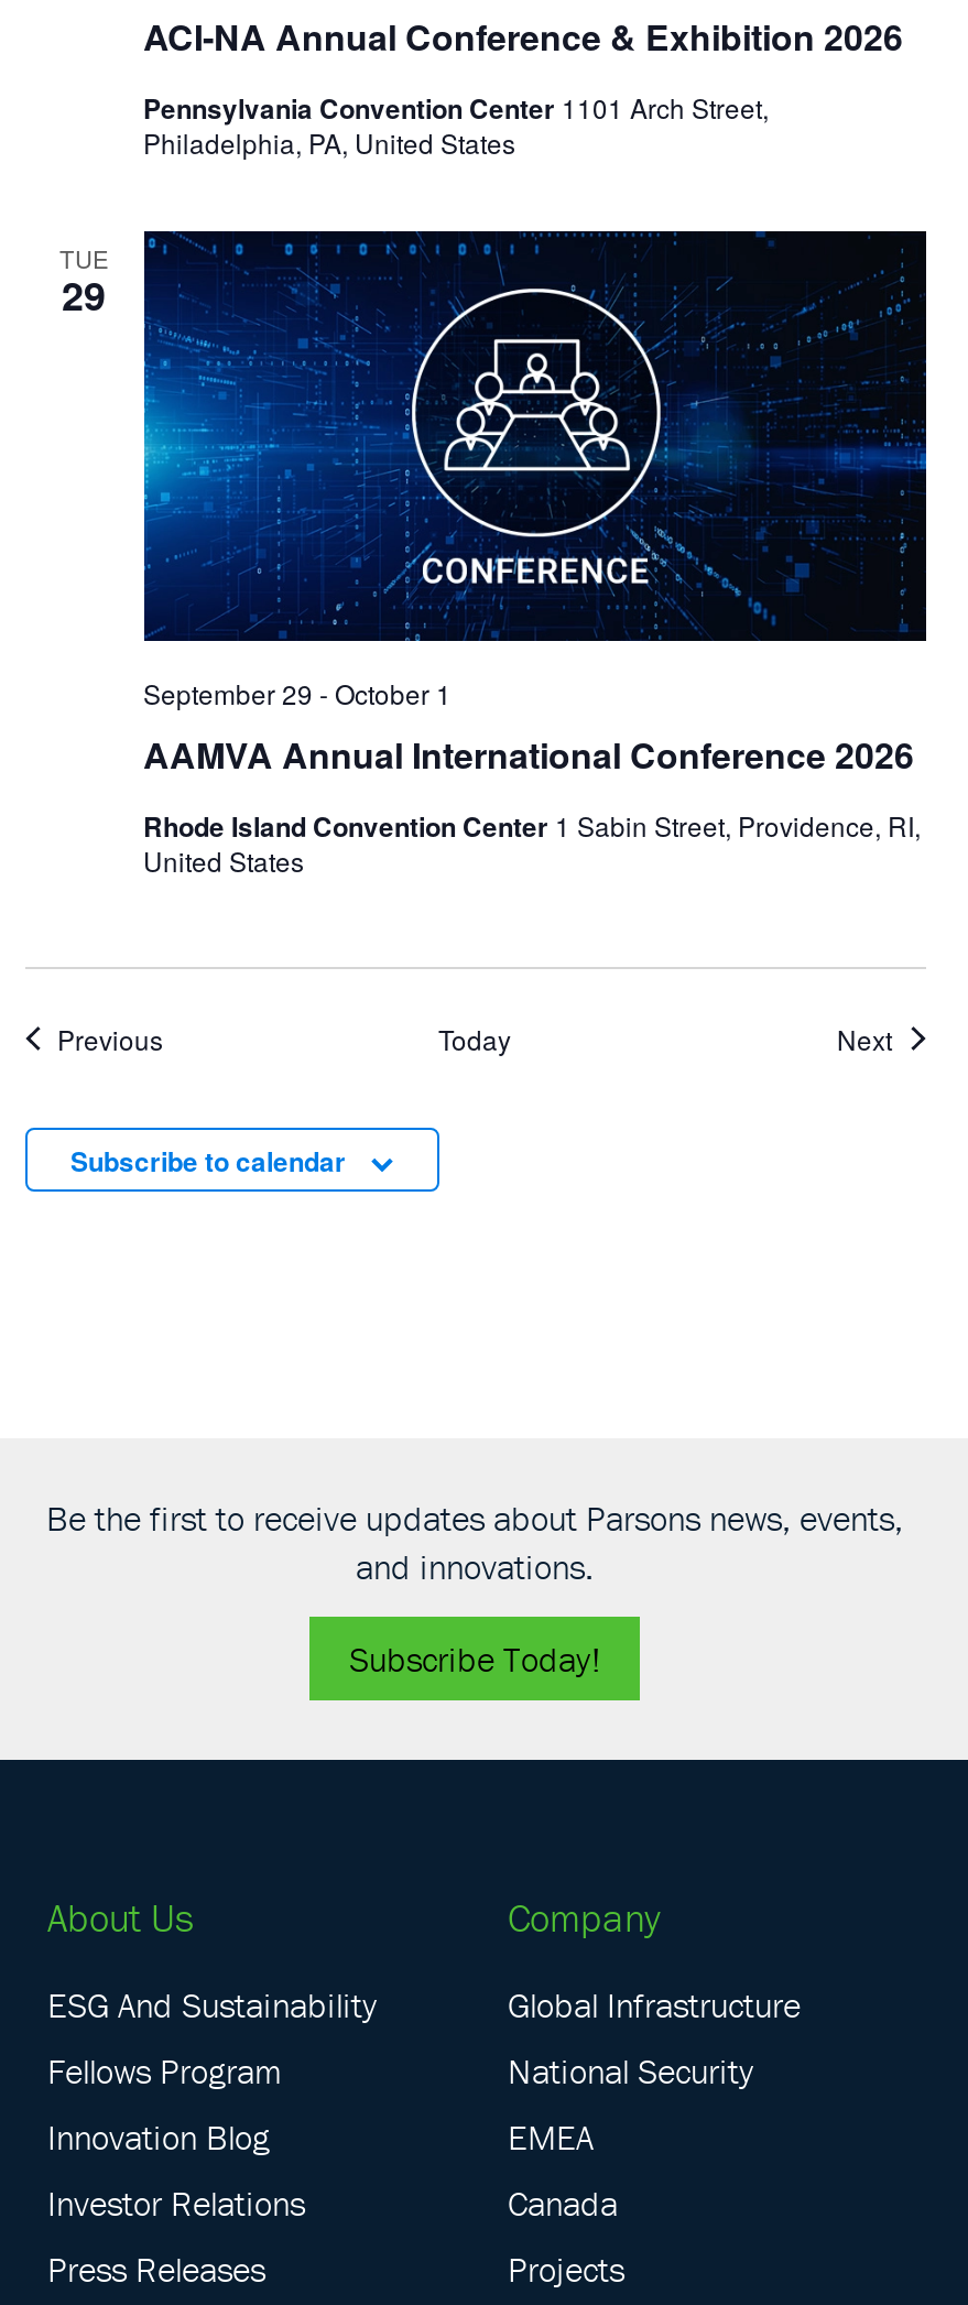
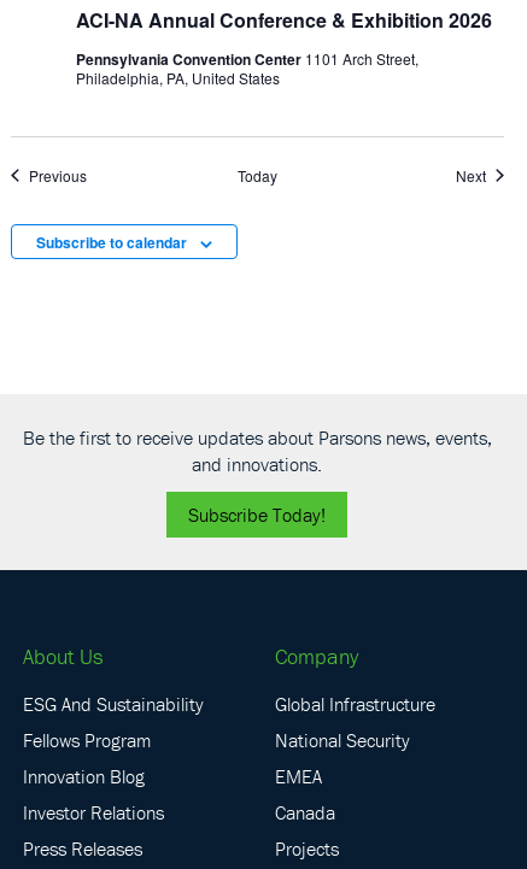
- TUE
- 29

- [image]
- September 29 - October 1
- Rhode Island Convention Center 1 Sabin Street, Providence, RI,
- United States

- AAMVA Annual International Conference 2026
